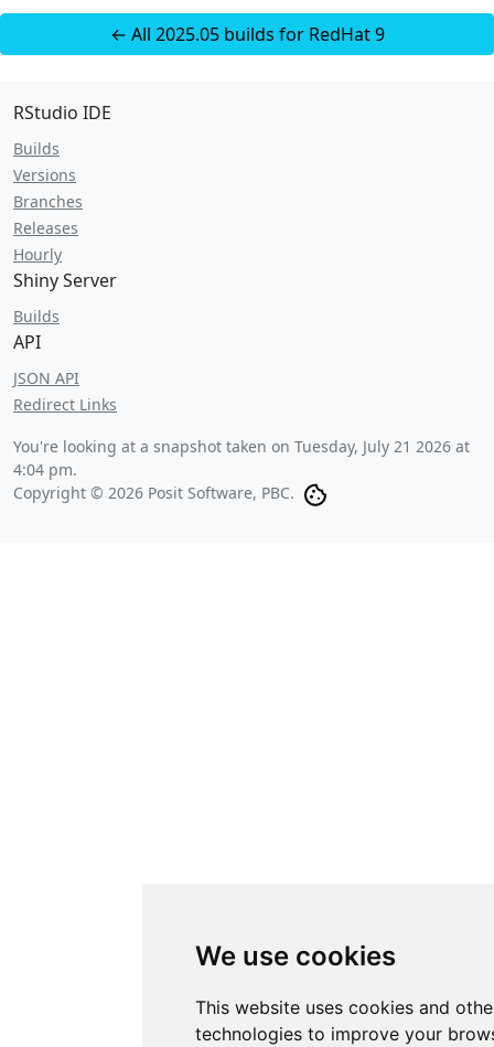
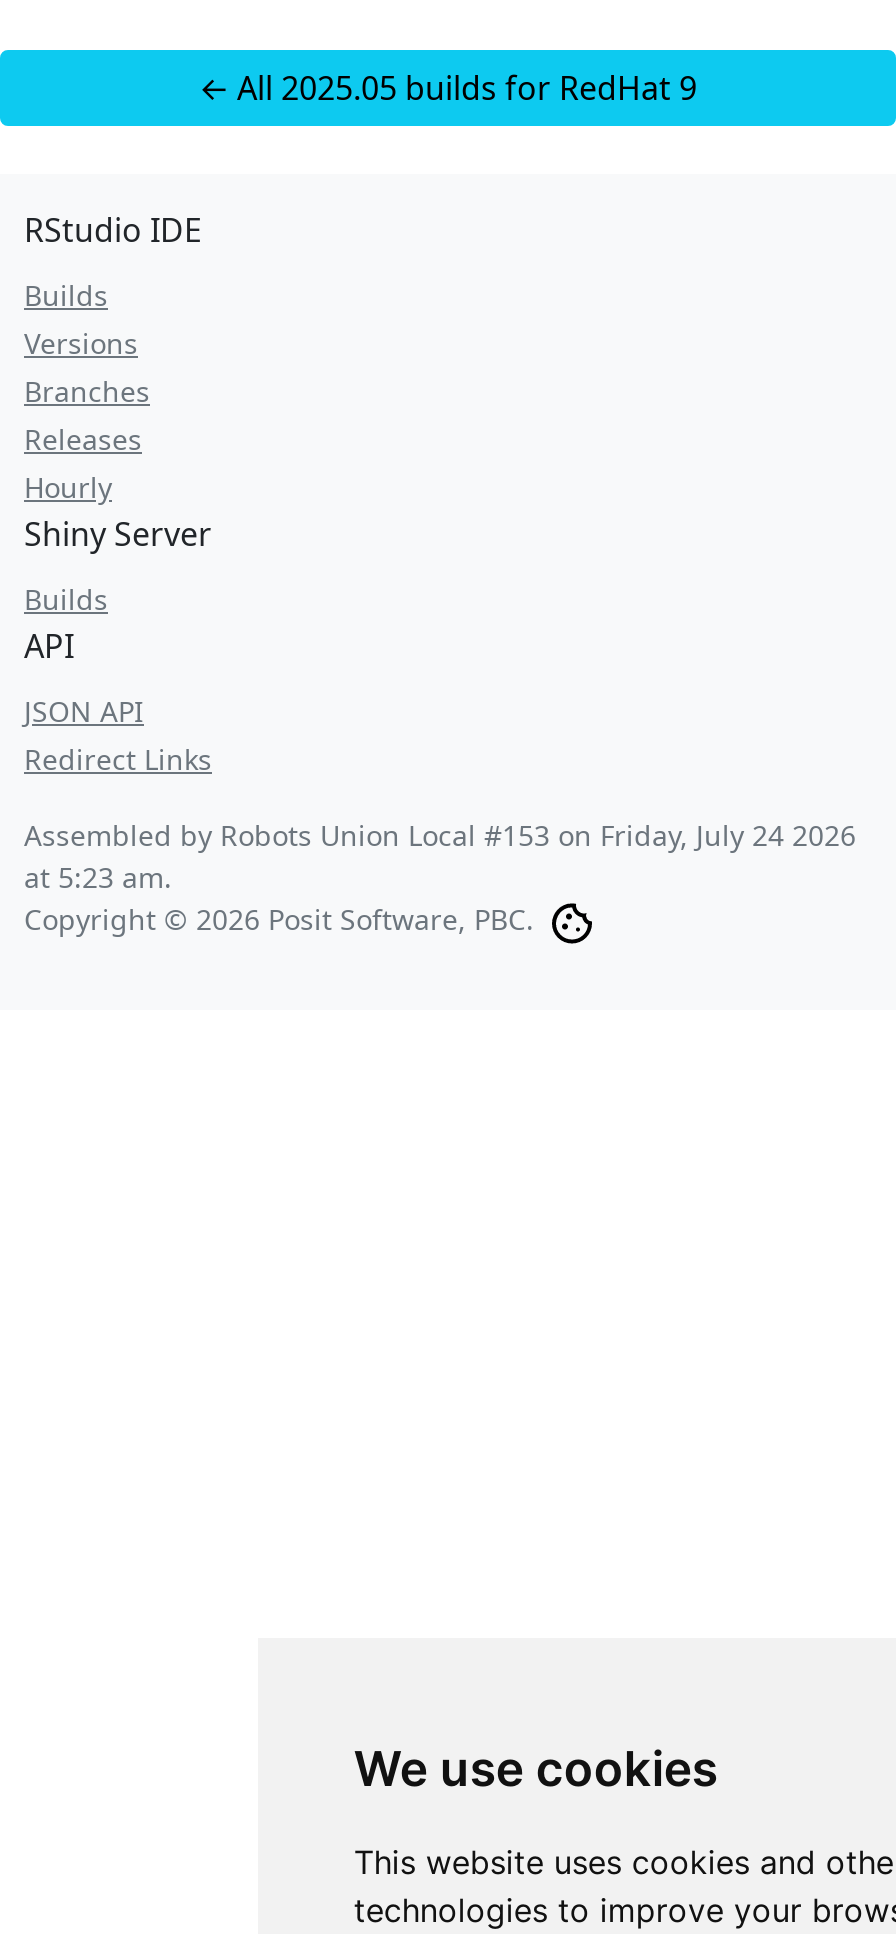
- You're looking at a snapshot taken on Tuesday, July 21 2026 at
- 4:04 pm.
+ Assembled by Robots Union Local #153 on Friday, July 24 2026
+ at 5:23 am.
